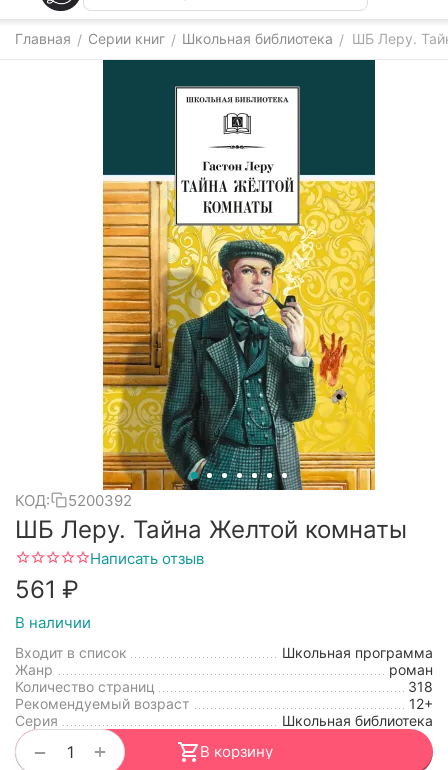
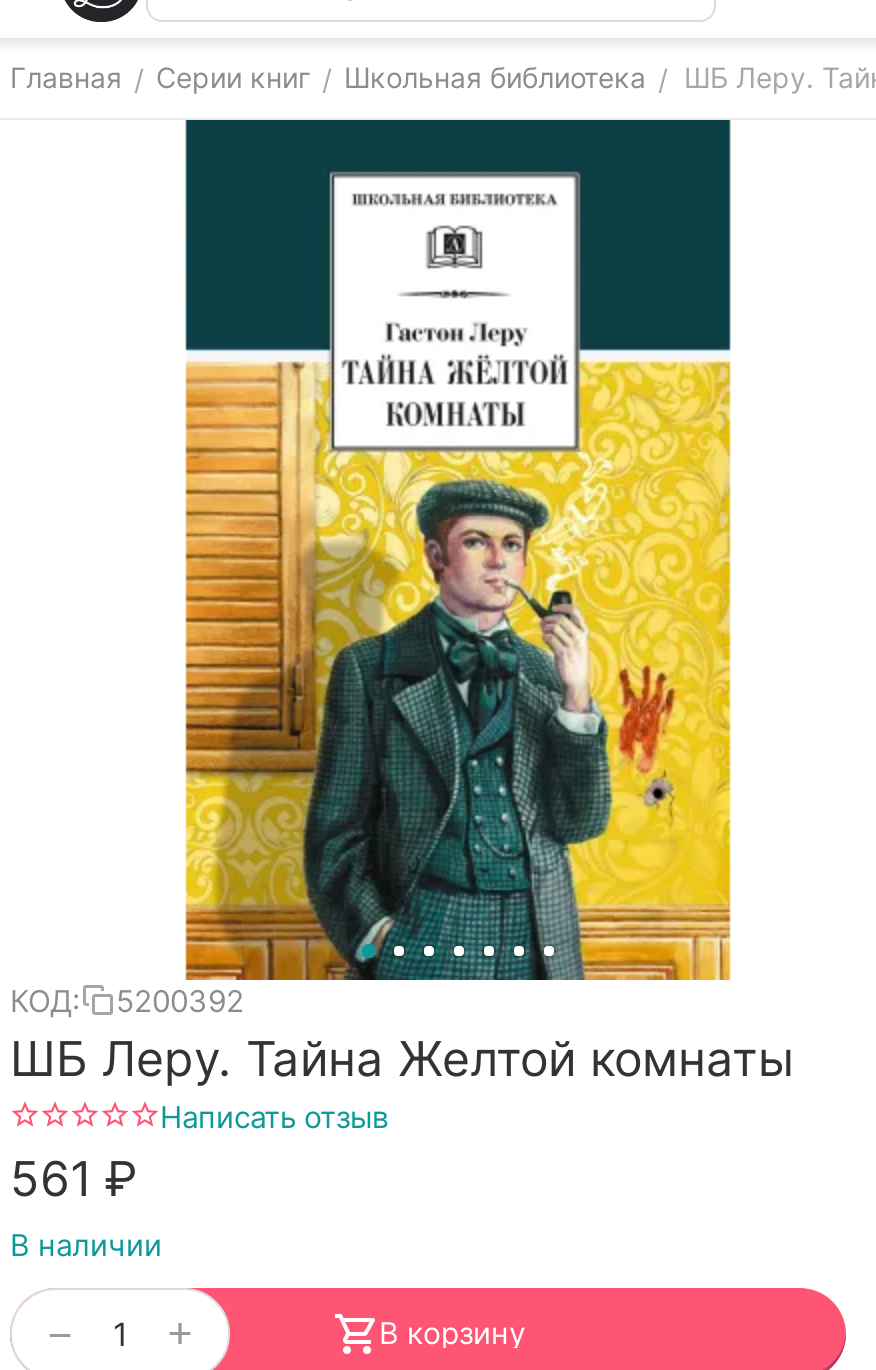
- Входит в список
- Школьная программа
- Жанр
- роман
- Количество страниц
- 318
- Рекомендуемый возраст
- 12+
- Серия
- Школьная библиотека
